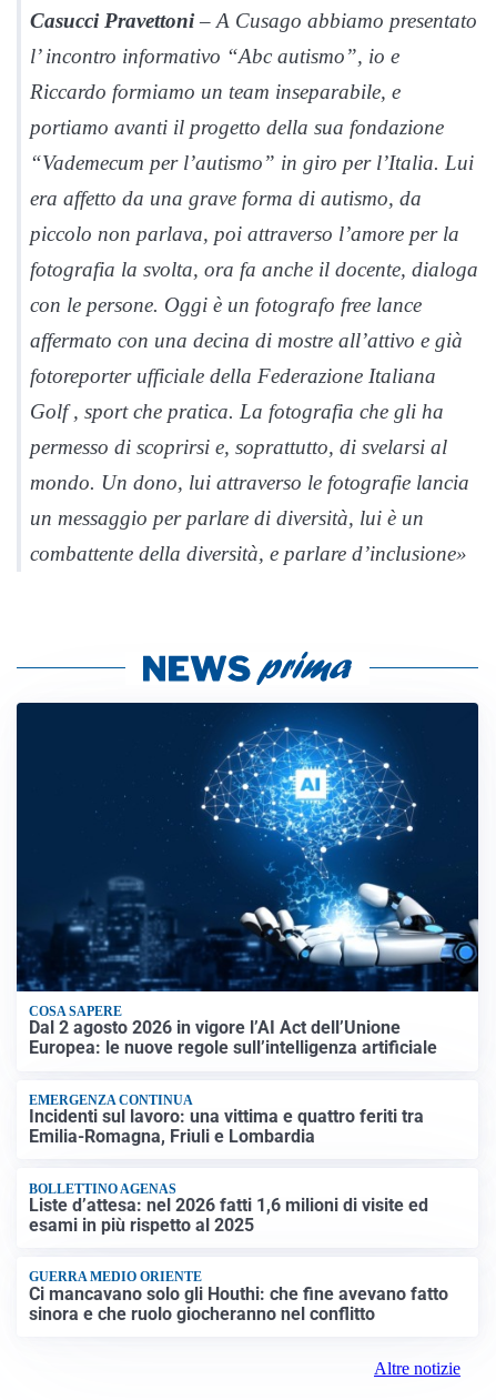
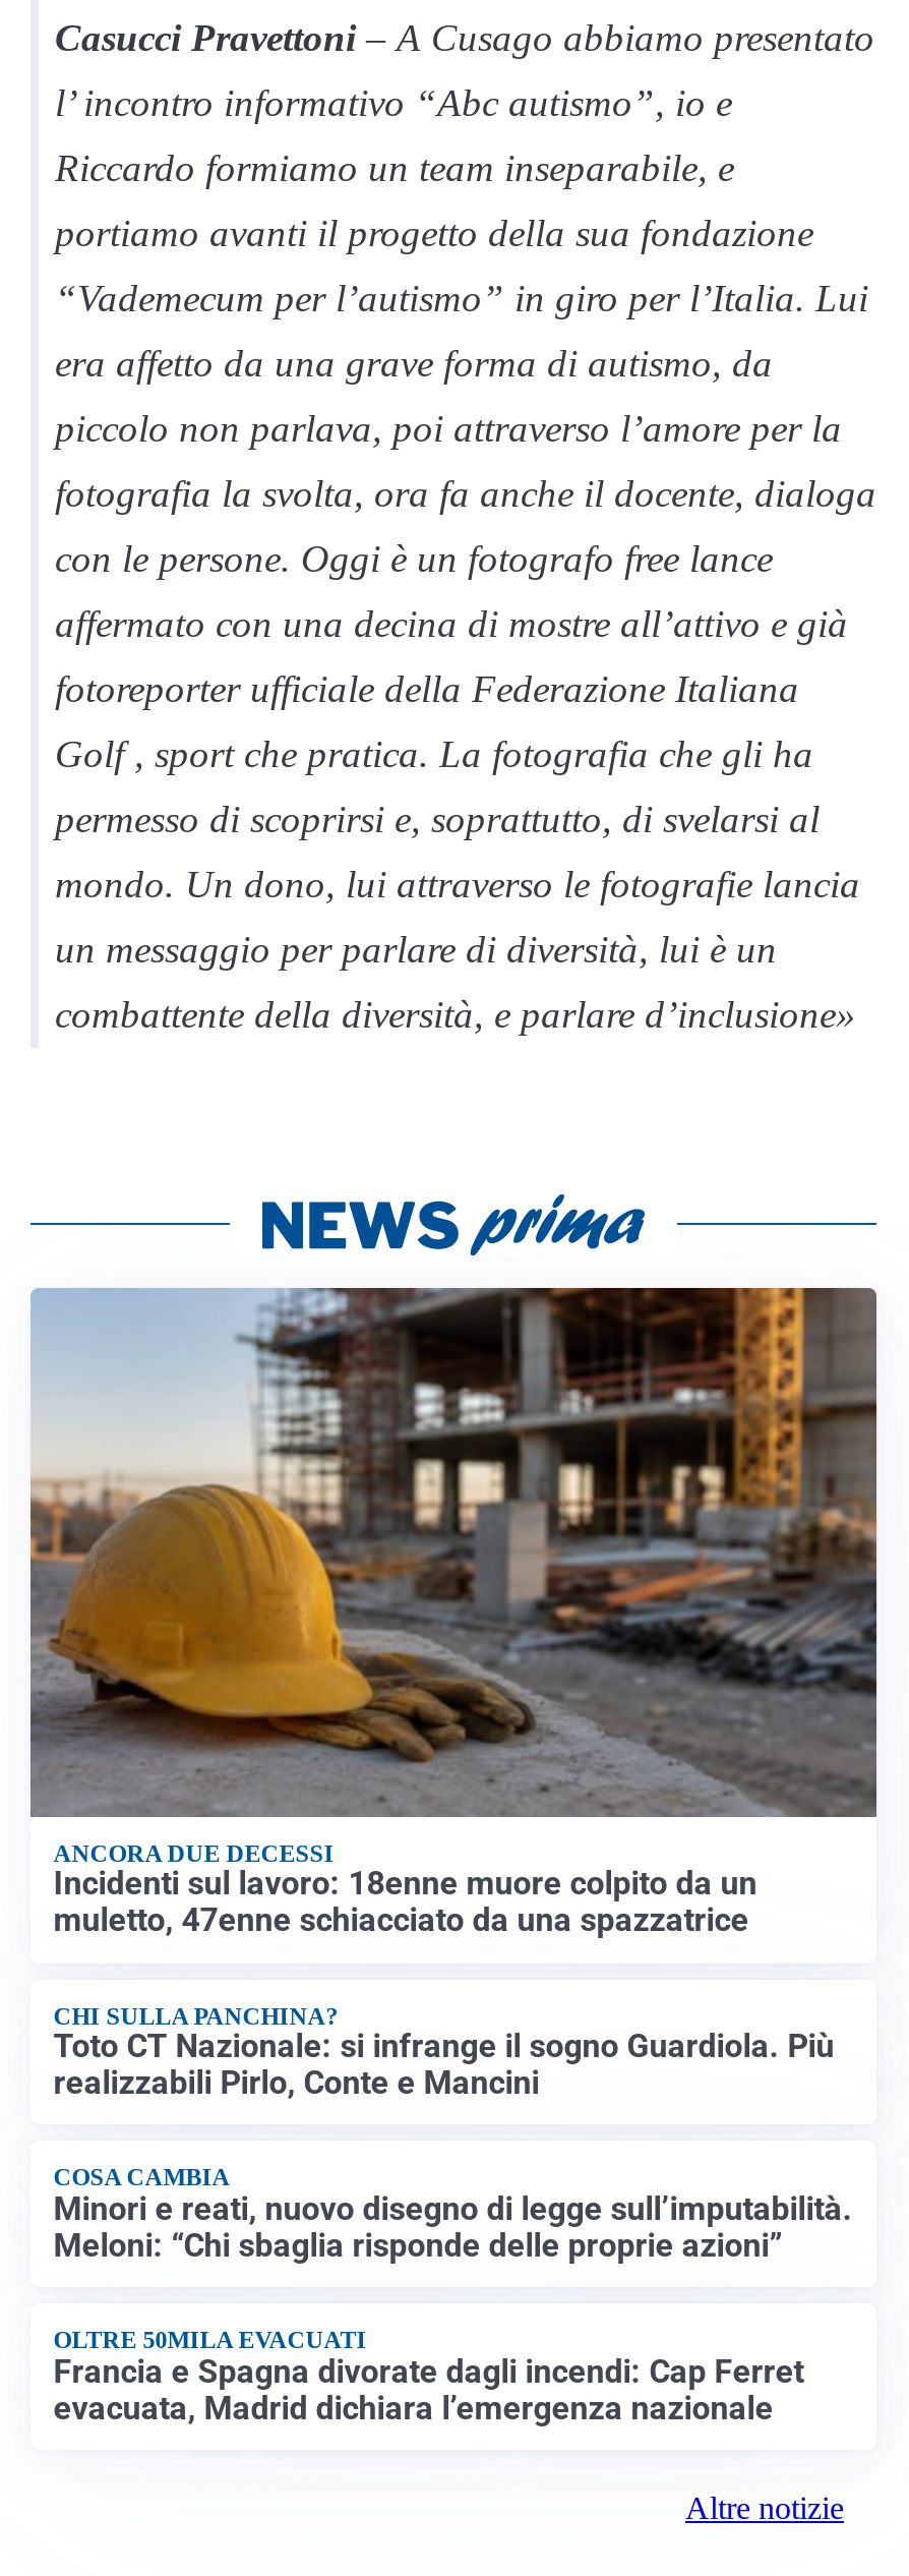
- [image]
- COSA SAPERE
- Dal 2 agosto 2026 in vigore l’AI Act dell’Unione
- Europea: le nuove regole sull’intelligenza artificiale
+ [image]
+ ANCORA DUE DECESSI
+ Incidenti sul lavoro: 18enne muore colpito da un
+ muletto, 47enne schiacciato da una spazzatrice

- EMERGENZA CONTINUA
- Incidenti sul lavoro: una vittima e quattro feriti tra
- Emilia-Romagna, Friuli e Lombardia
+ CHI SULLA PANCHINA?
+ Toto CT Nazionale: si infrange il sogno Guardiola. Più
+ realizzabili Pirlo, Conte e Mancini

- BOLLETTINO AGENAS
- Liste d’attesa: nel 2026 fatti 1,6 milioni di visite ed
- esami in più rispetto al 2025
+ COSA CAMBIA
+ Minori e reati, nuovo disegno di legge sull’imputabilità.
+ Meloni: “Chi sbaglia risponde delle proprie azioni”

- GUERRA MEDIO ORIENTE
- Ci mancavano solo gli Houthi: che fine avevano fatto
- sinora e che ruolo giocheranno nel conflitto
+ OLTRE 50MILA EVACUATI
+ Francia e Spagna divorate dagli incendi: Cap Ferret
+ evacuata, Madrid dichiara l’emergenza nazionale
